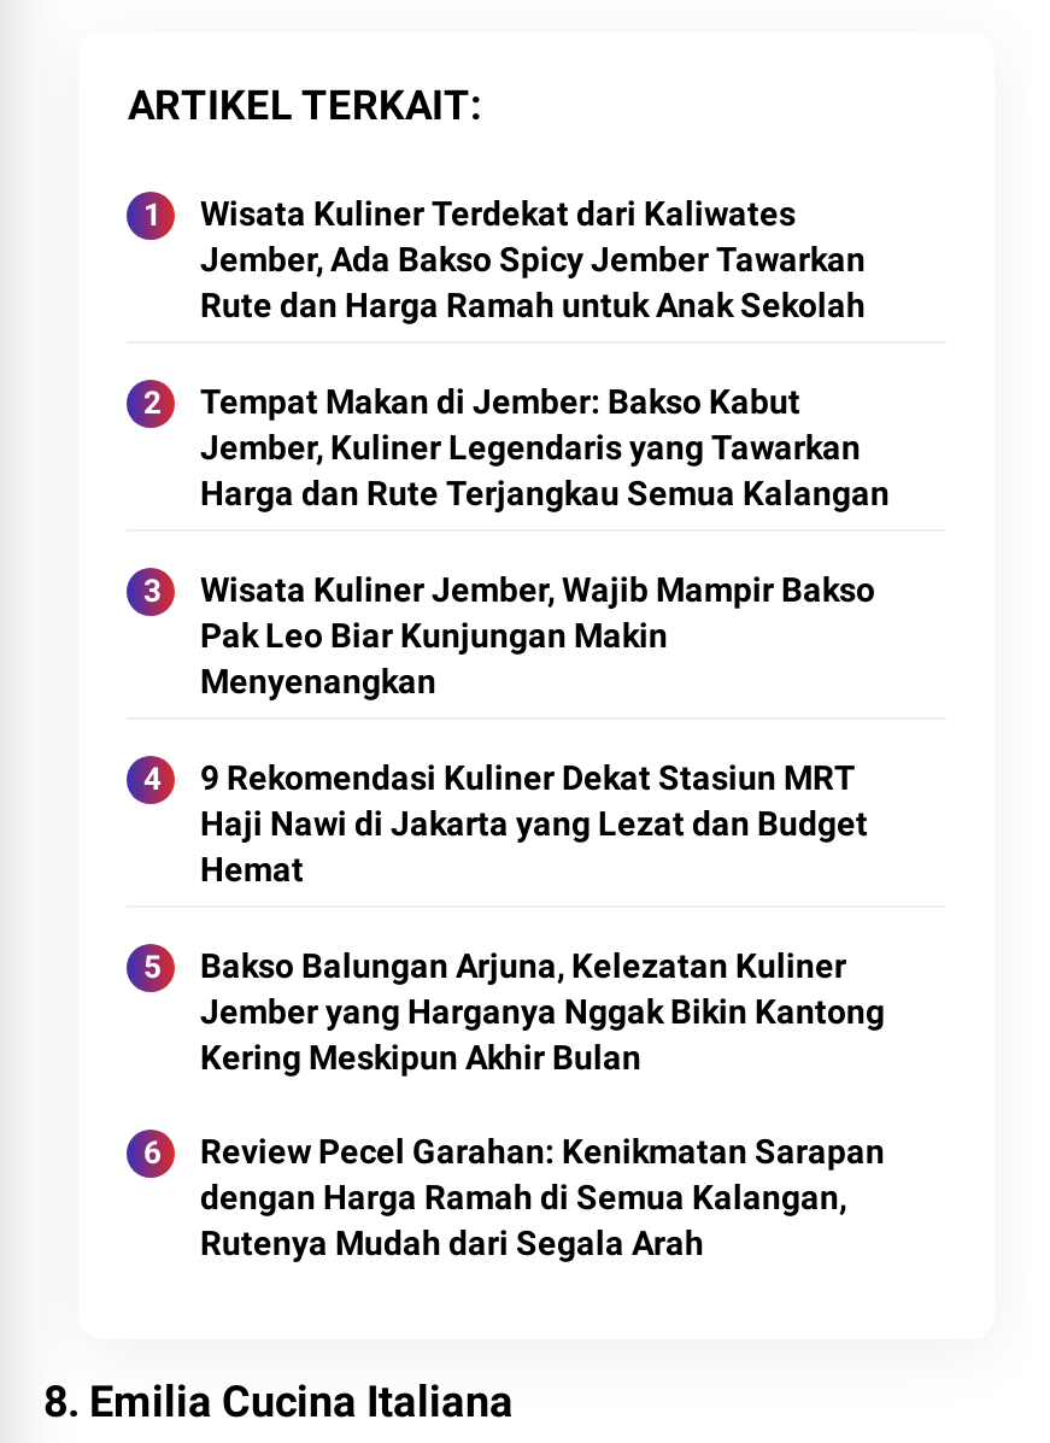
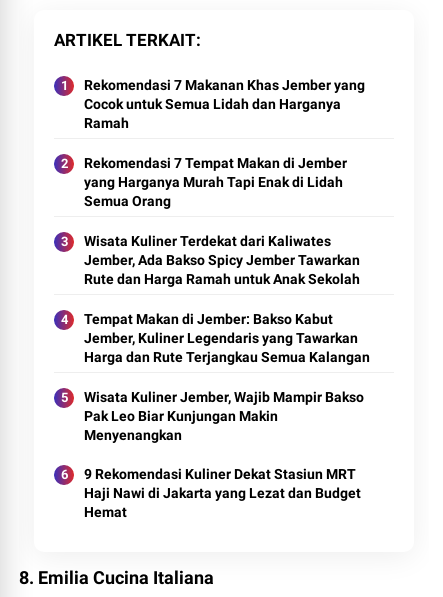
+ Rekomendasi 7 Makanan Khas Jember yang
+ Cocok untuk Semua Lidah dan Harganya
+ Ramah
+ Rekomendasi 7 Tempat Makan di Jember
+ yang Harganya Murah Tapi Enak di Lidah
+ Semua Orang

moved down: Wisata Kuliner Terdekat dari Kaliwates | Jember, Ada Bakso Spicy Jember Tawarkan | Rute dan Harga Ramah untuk Anak Sekolah | ... | Haji Nawi di Jakarta yang Lezat dan Budget | Hemat

- Bakso Balungan Arjuna, Kelezatan Kuliner
- Jember yang Harganya Nggak Bikin Kantong
- Kering Meskipun Akhir Bulan
- Review Pecel Garahan: Kenikmatan Sarapan
- dengan Harga Ramah di Semua Kalangan,
- Rutenya Mudah dari Segala Arah
